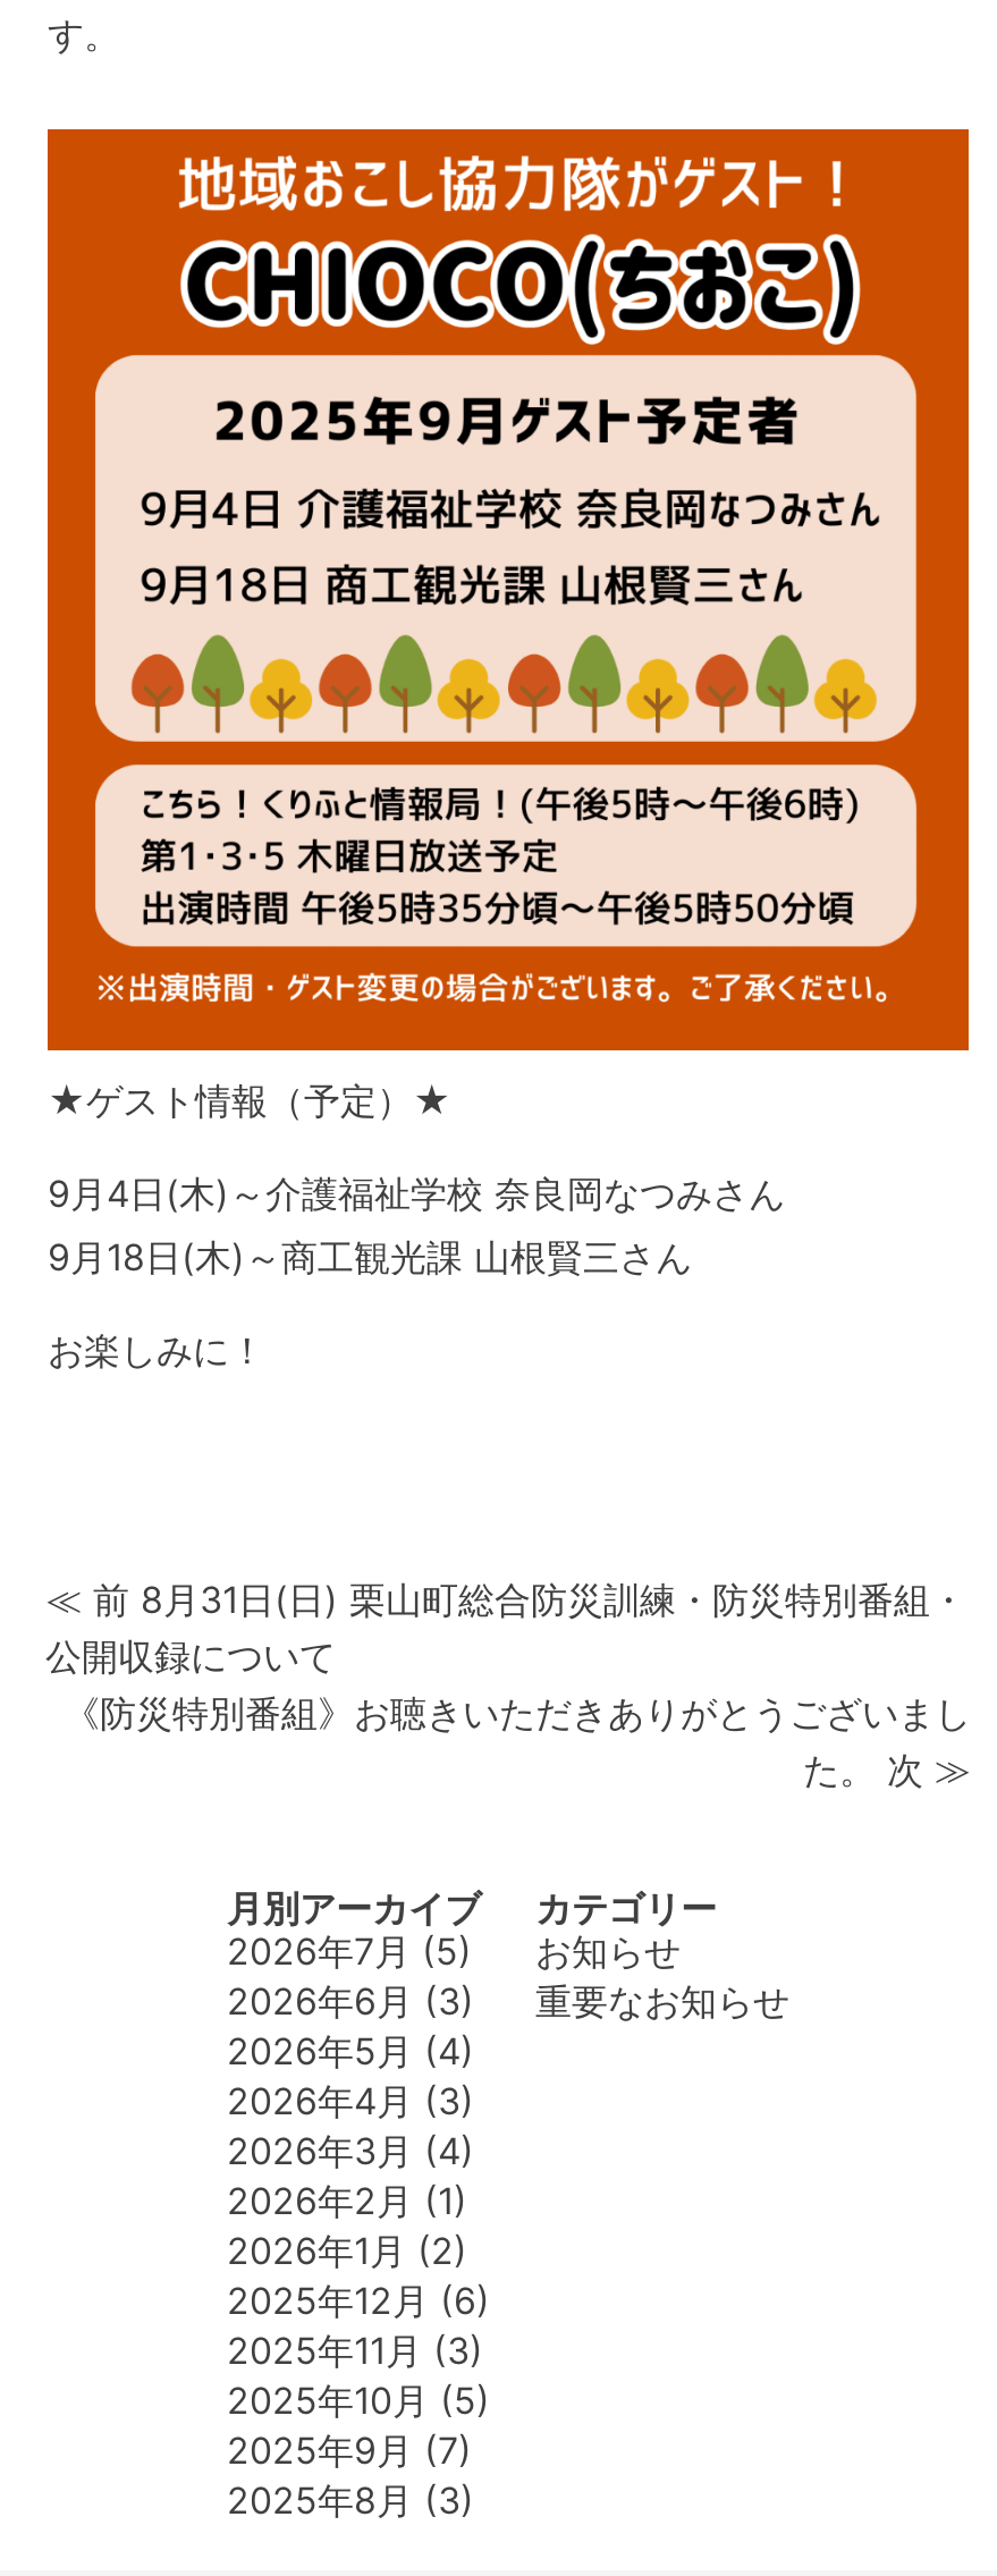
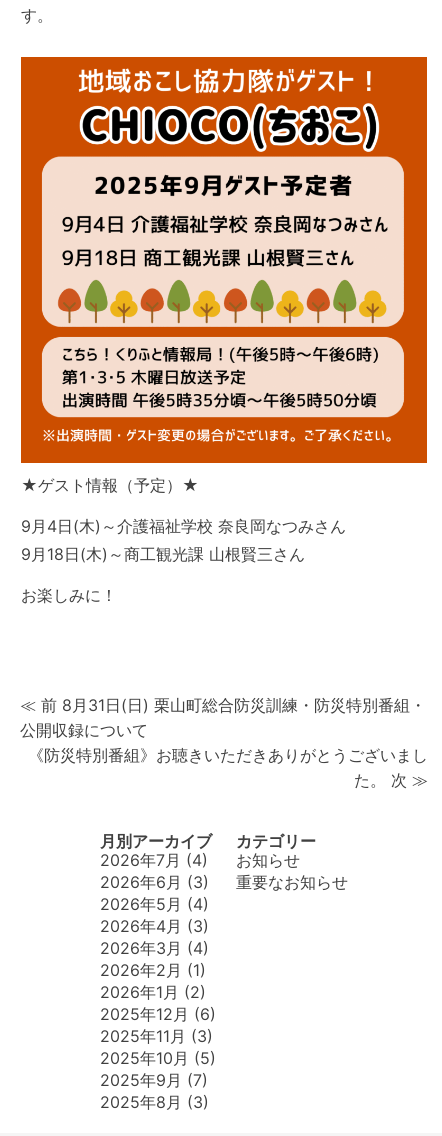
- 2026年7月(5) お知らせ
+ 2026年7月(4) お知らせ
